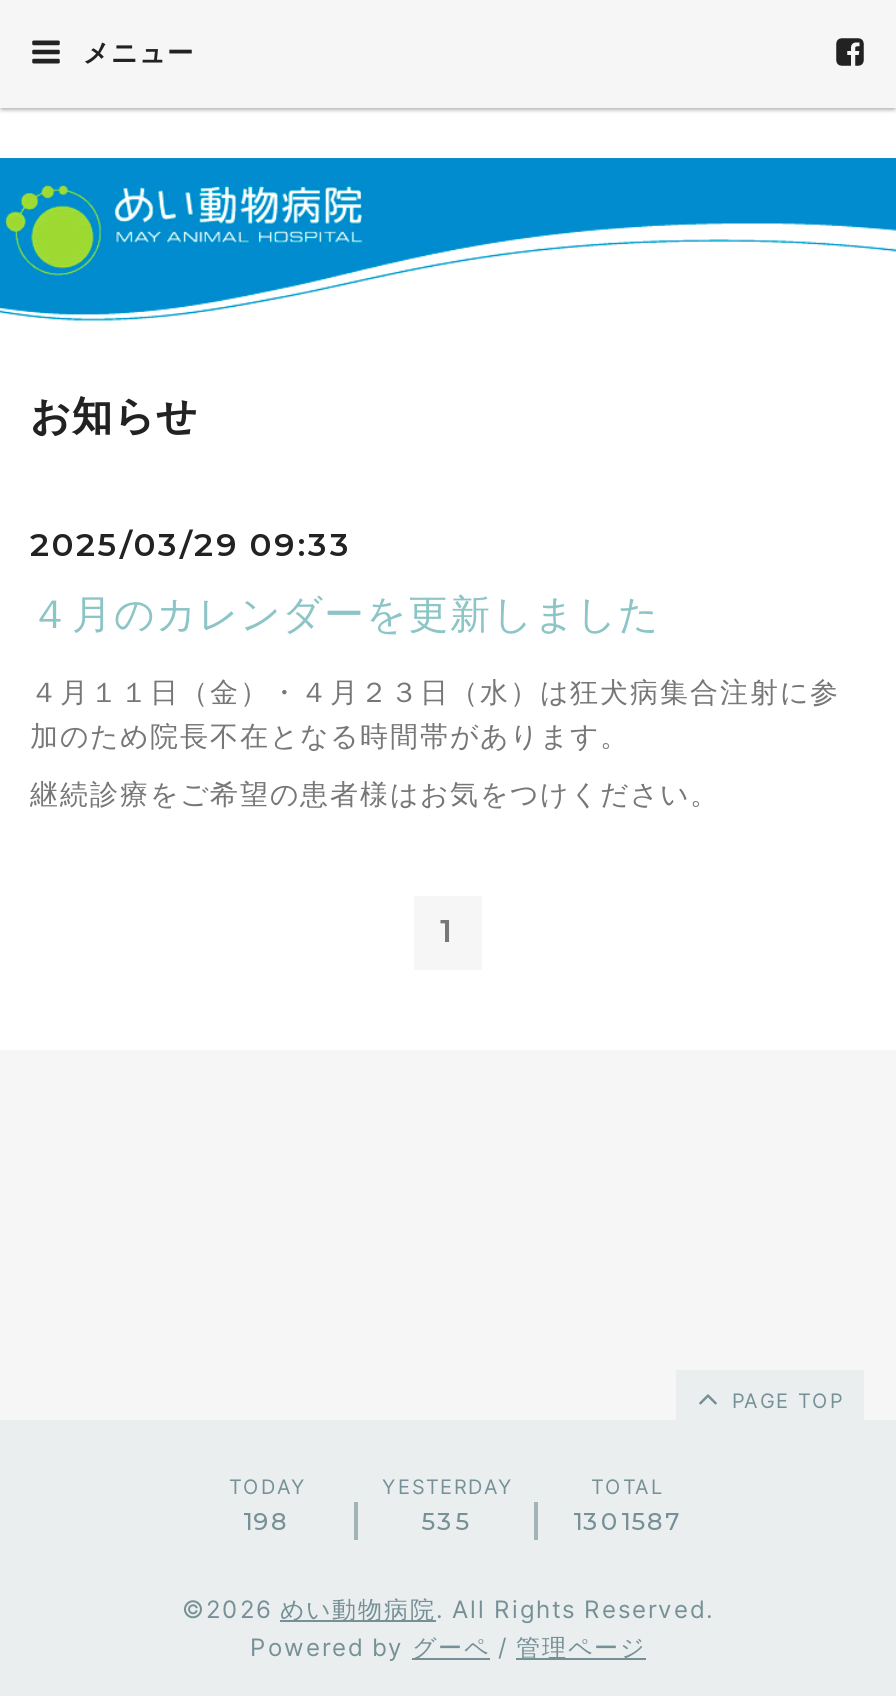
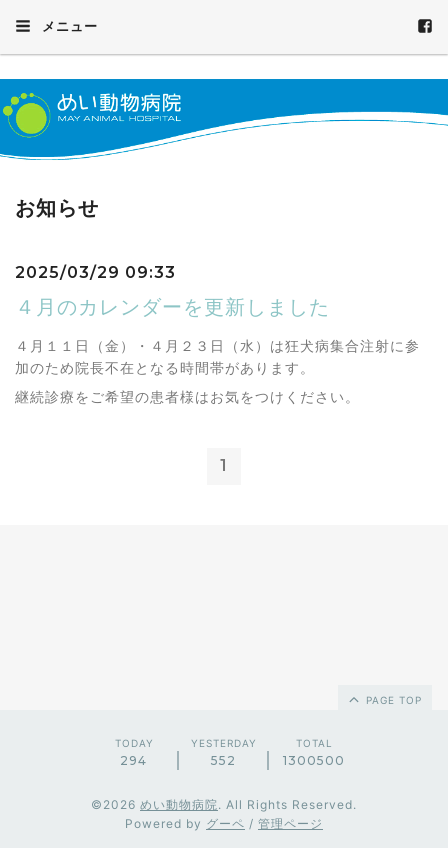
- 198
+ 294

- 535
+ 552

- 1301587
+ 1300500
